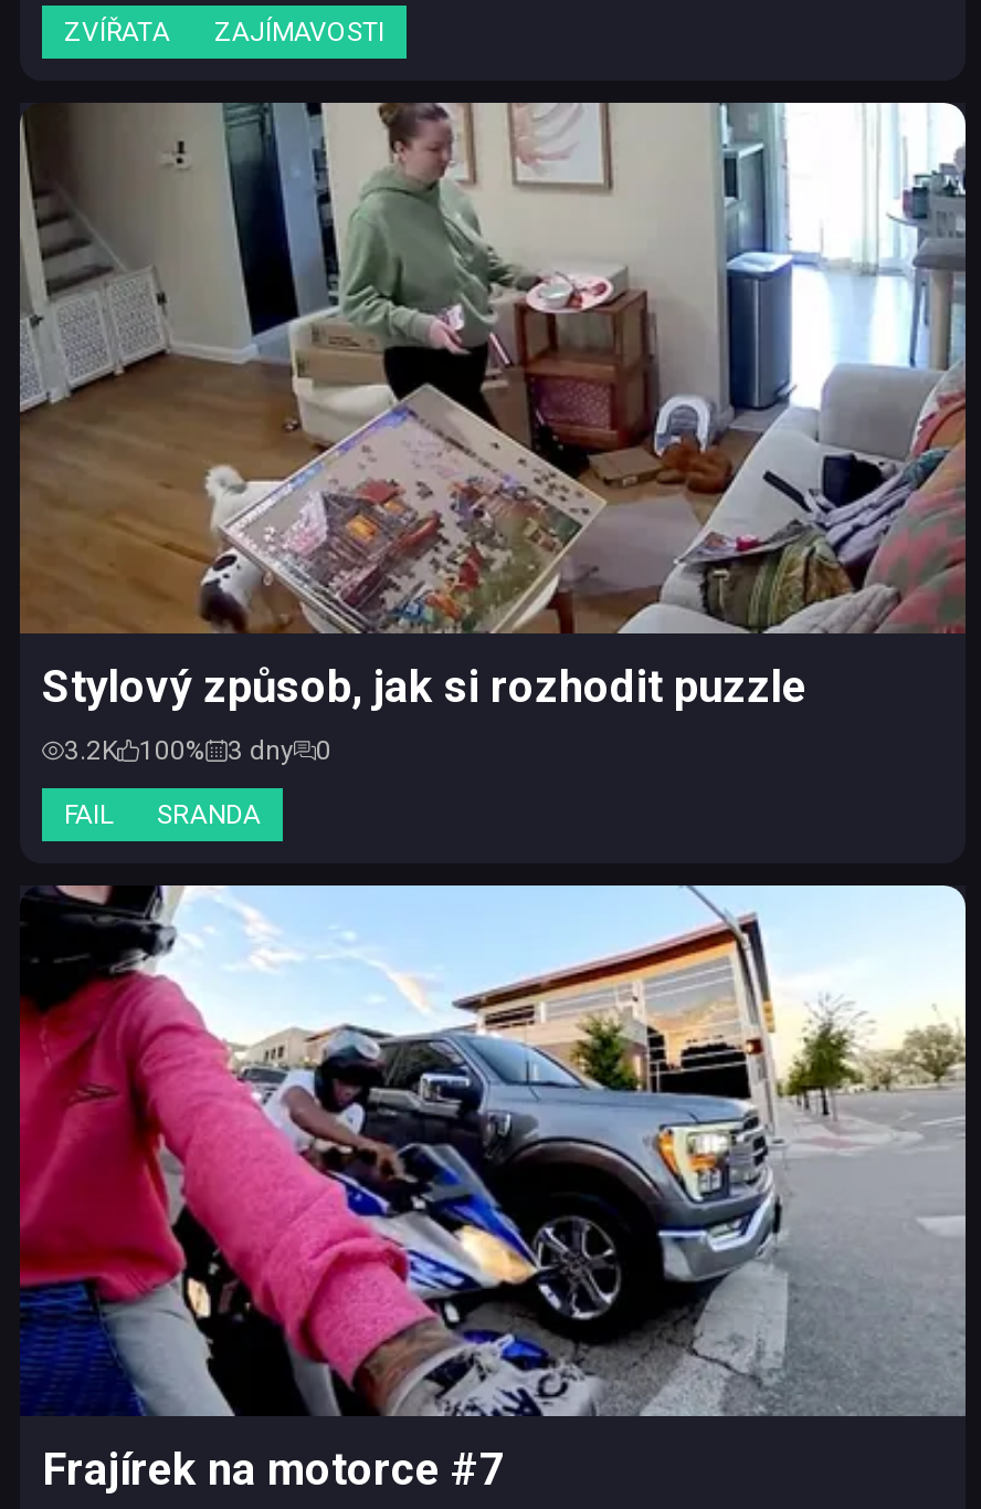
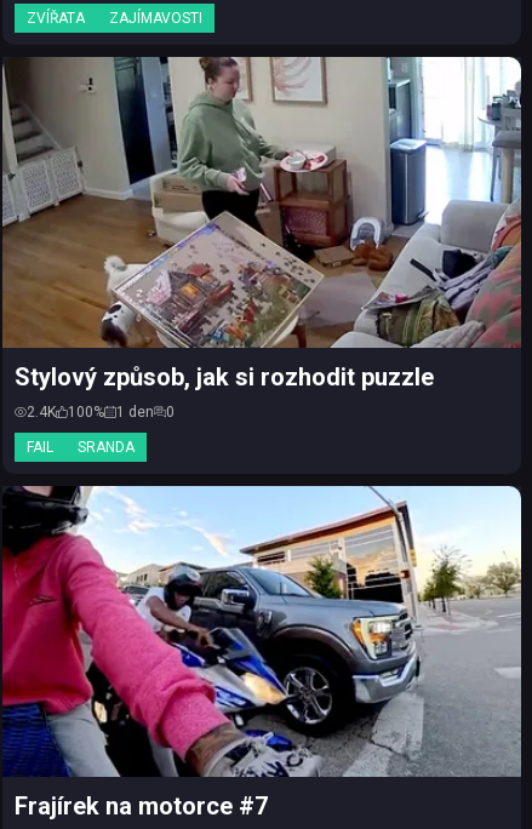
- 3.2K
+ 2.4K

- 3 dny
+ 1 den
